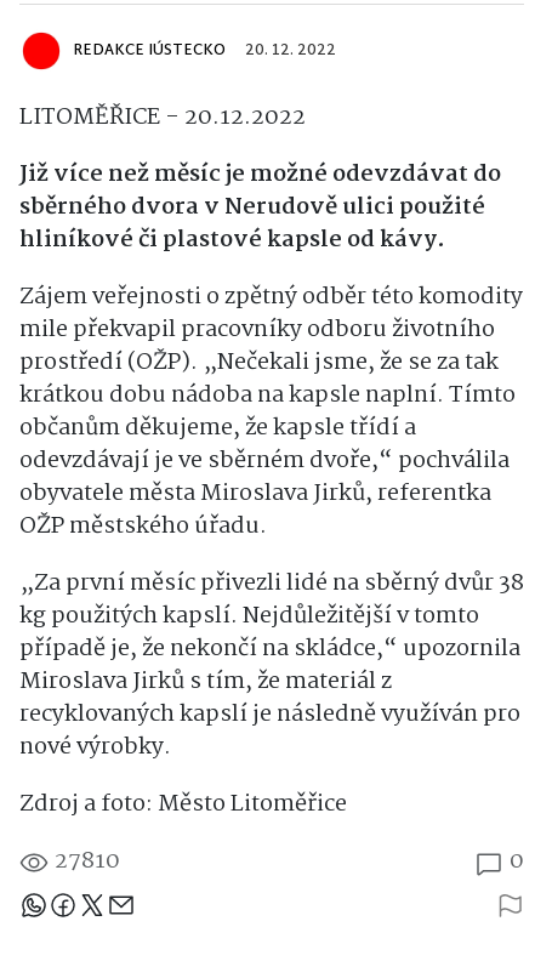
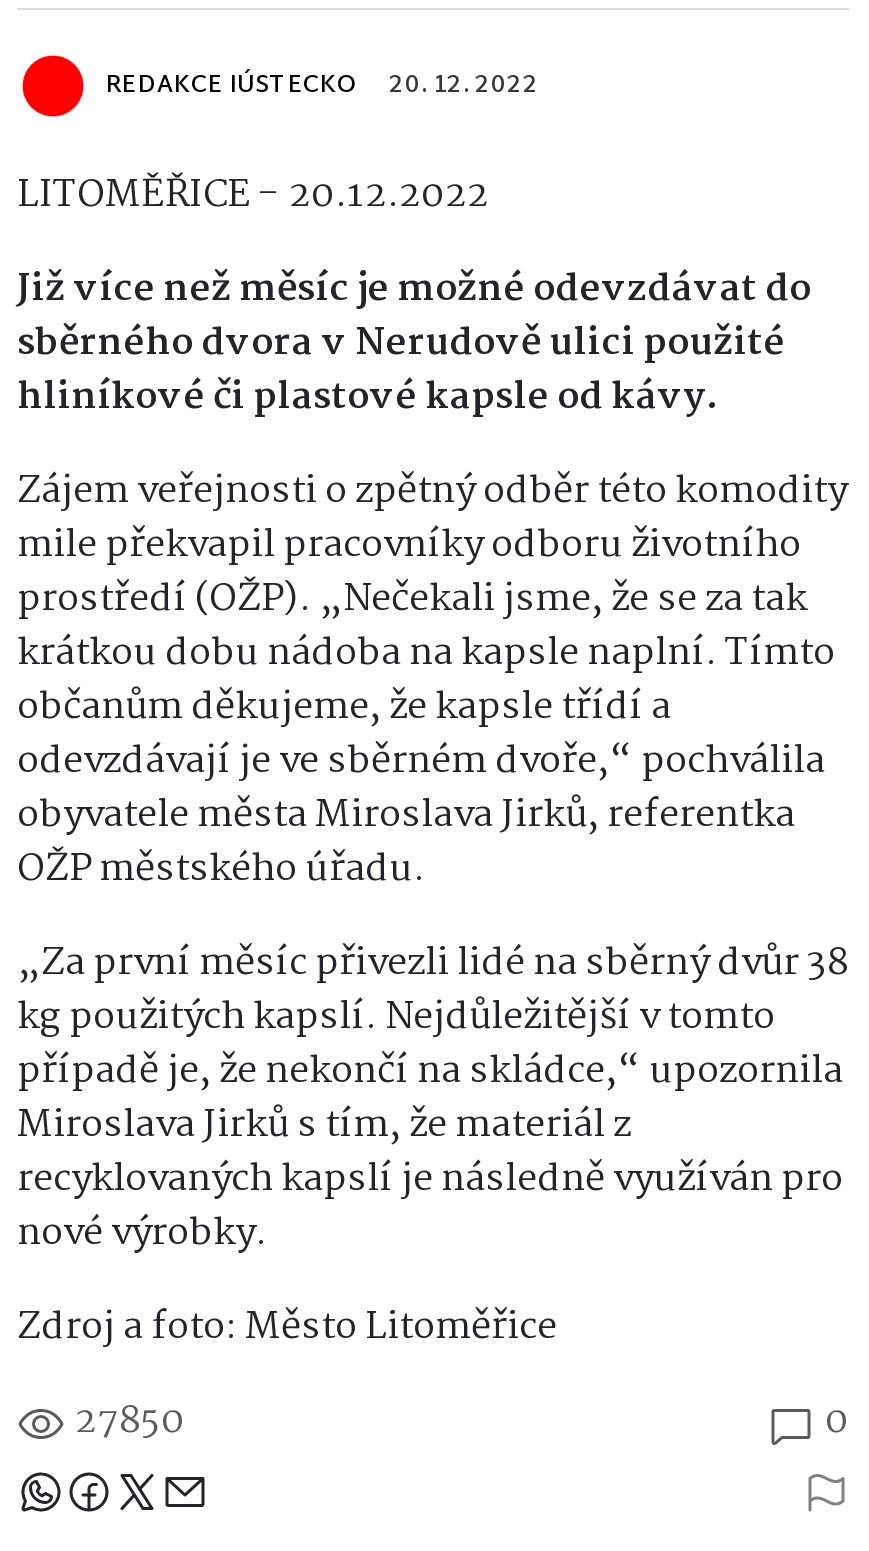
- 27810
+ 27850
